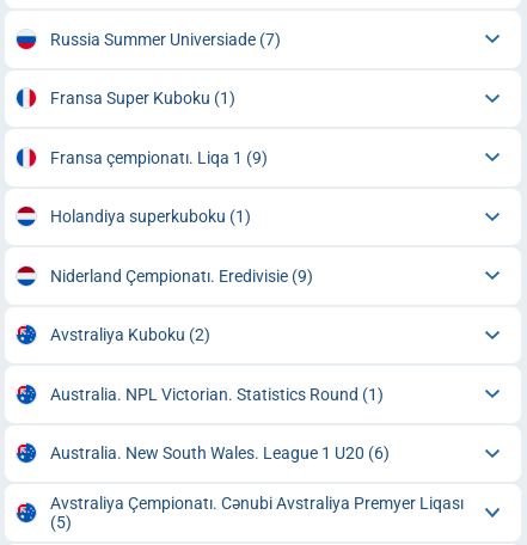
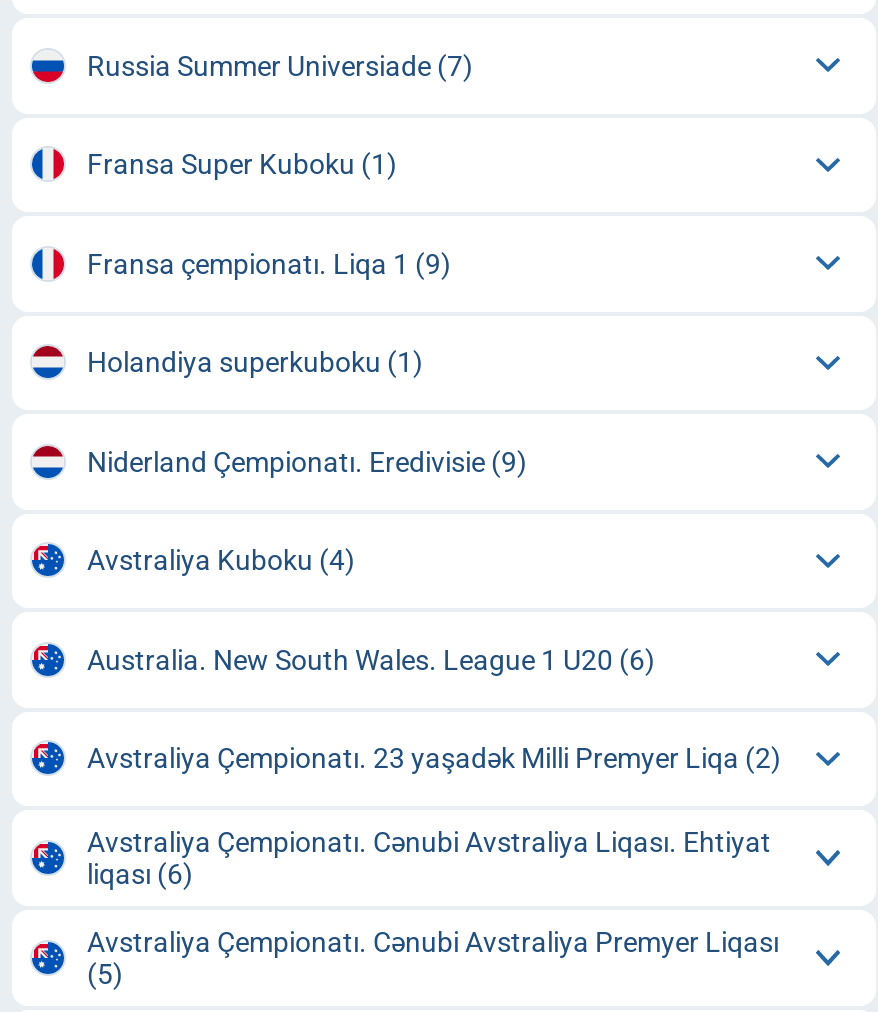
- Avstraliya Kuboku (2)
- Australia. NPL Victorian. Statistics Round (1)
+ Avstraliya Kuboku (4)

moved up: Australia. New South Wales. League 1 U20 (6)

+ Avstraliya Çempionatı. 23 yaşadək Milli Premyer Liqa (2)
+ Avstraliya Çempionatı. Cənubi Avstraliya Liqası. Ehtiyat
+ liqası (6)
